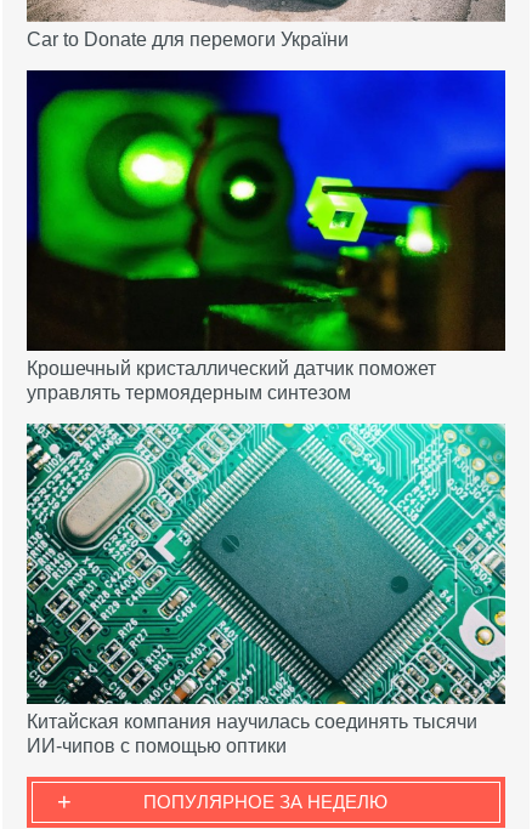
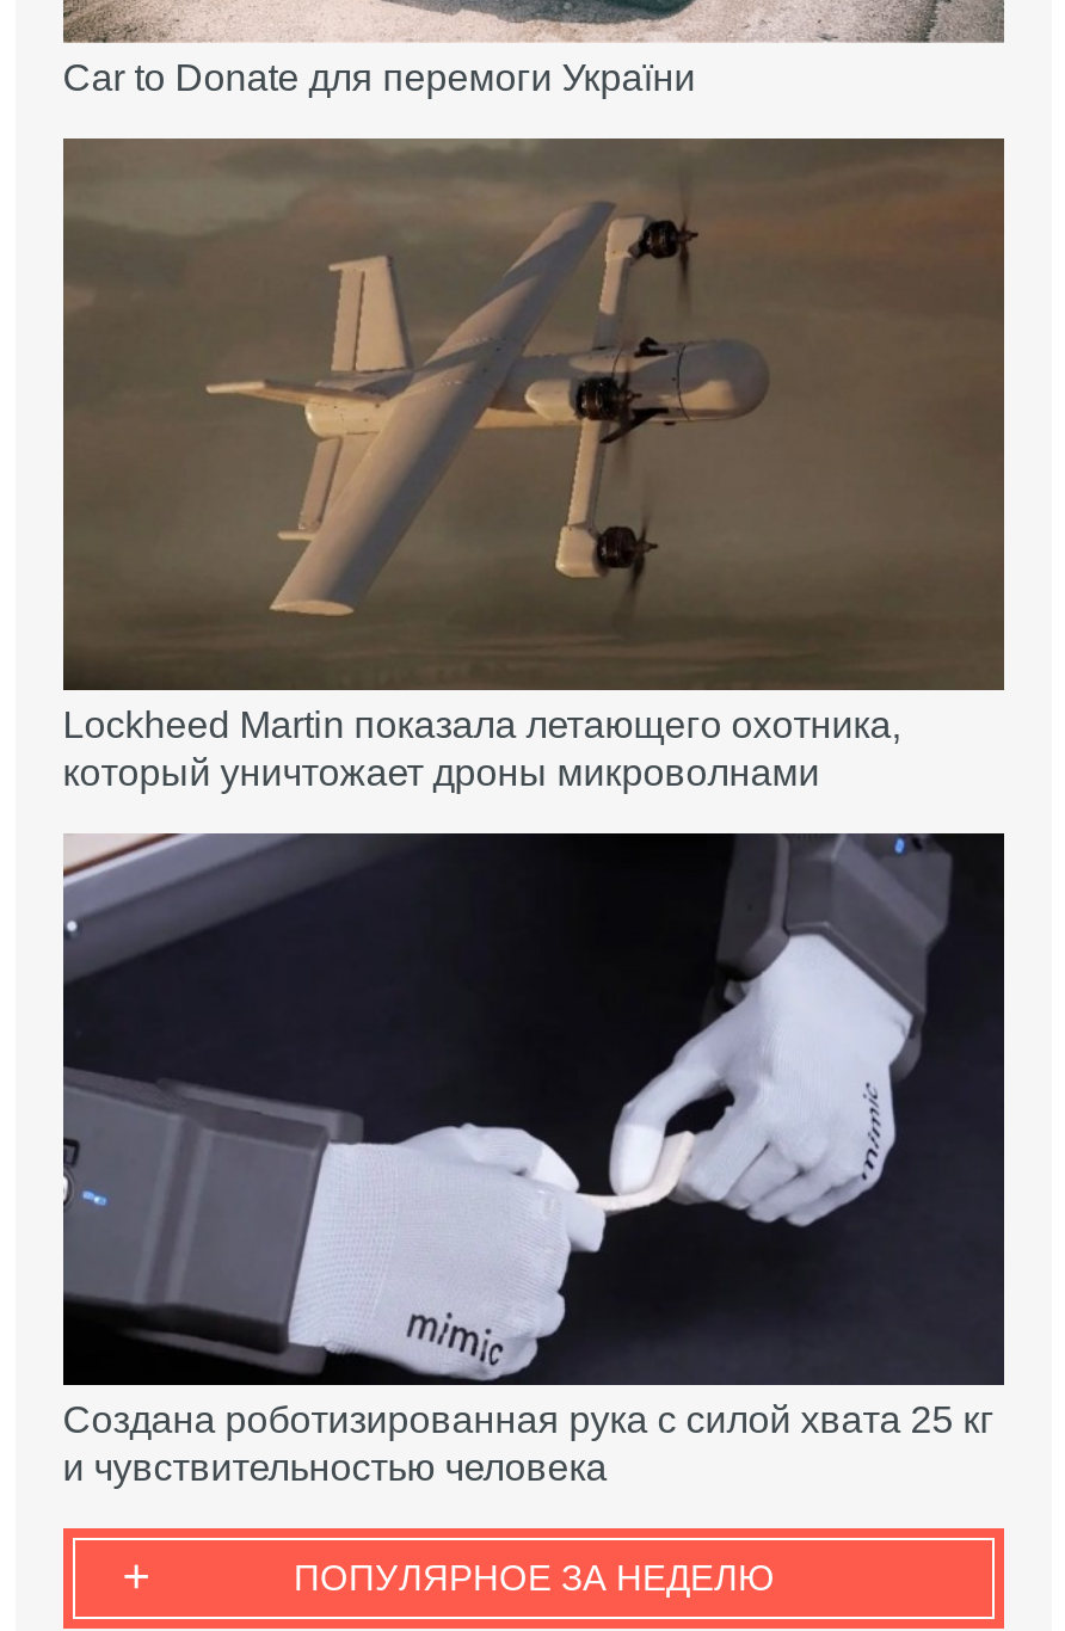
- [image]
- Крошечный кристаллический датчик поможет
- управлять термоядерным синтезом
+ [image]
+ Lockheed Martin показала летающего охотника,
+ который уничтожает дроны микроволнами

- [image]
- Китайская компания научилась соединять тысячи
- ИИ-чипов с помощью оптики
+ [image]
+ Создана роботизированная рука с силой хвата 25 кг
+ и чувствительностью человека
